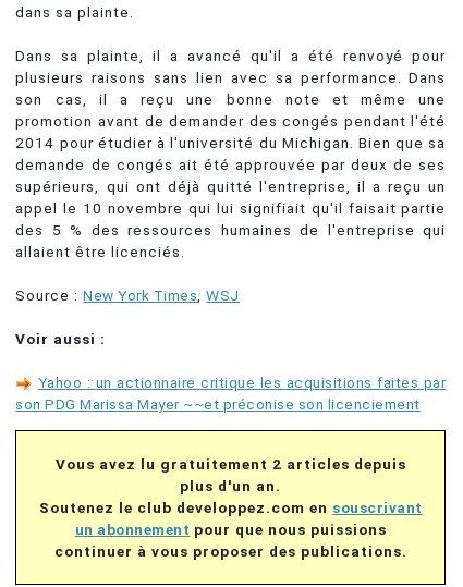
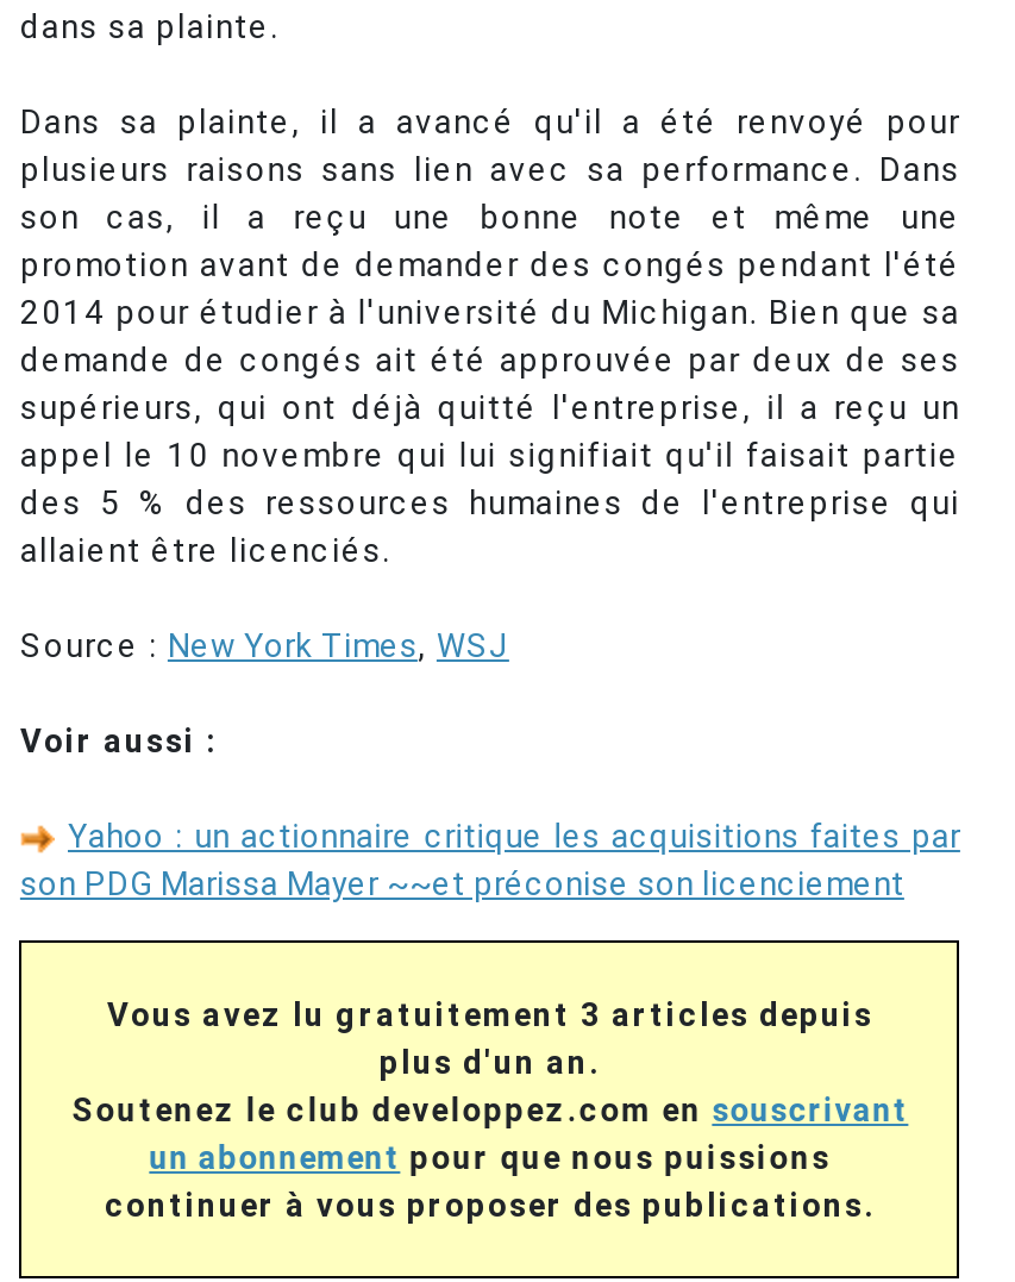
- Vous avez lu gratuitement 2 articles depuis
+ Vous avez lu gratuitement 3 articles depuis
